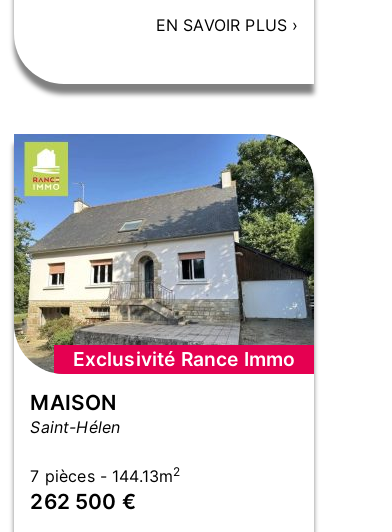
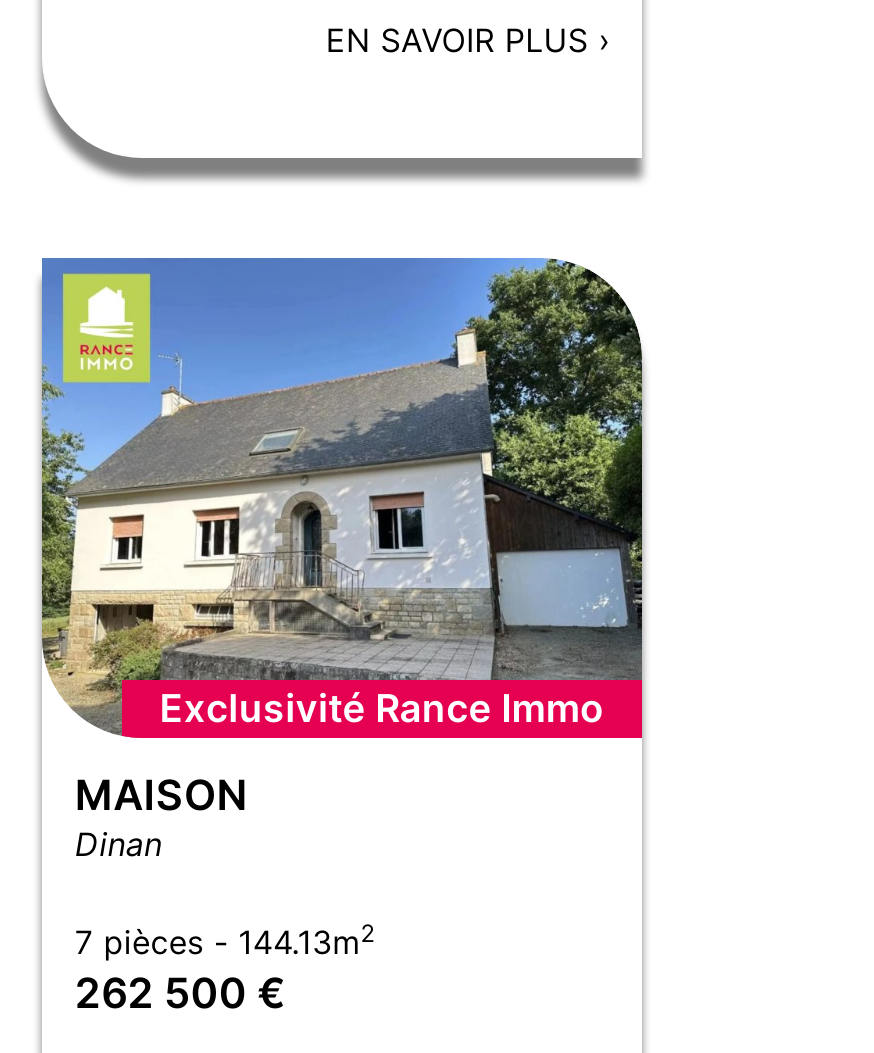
- Saint-Hélen
+ Dinan
